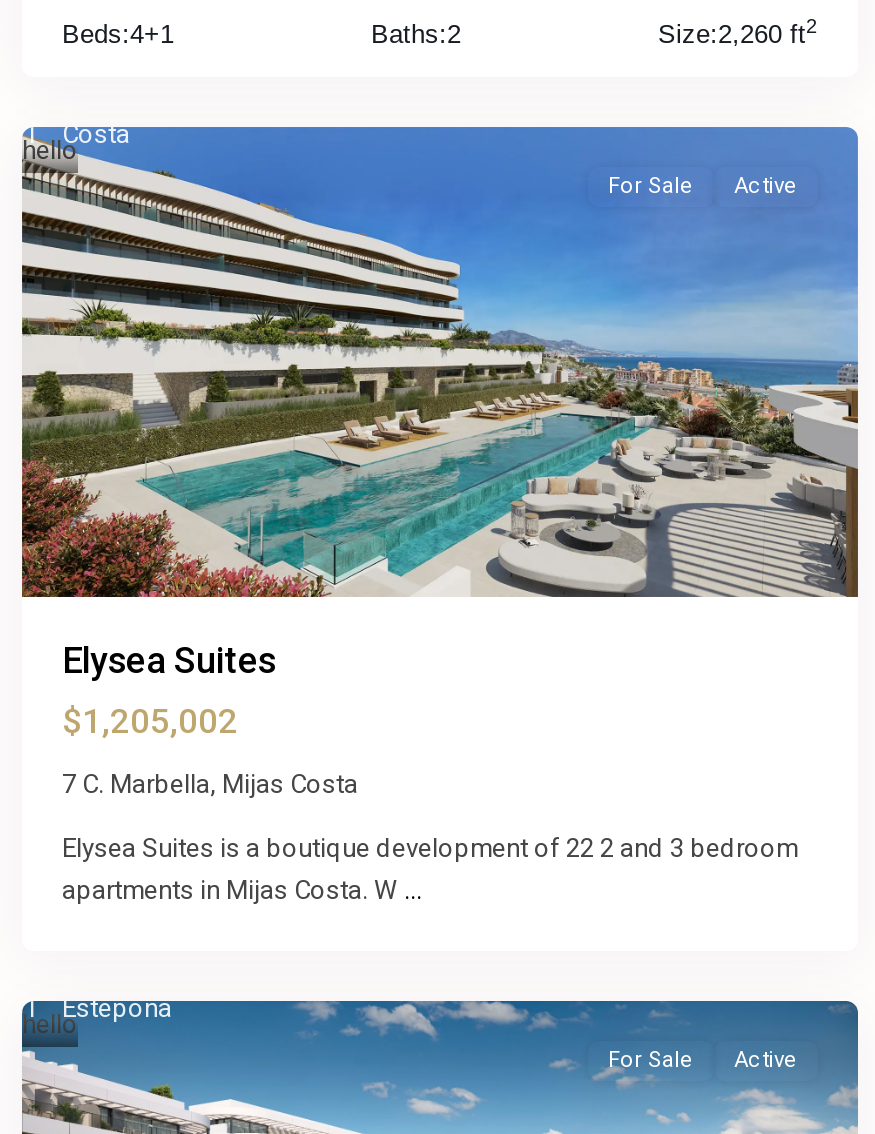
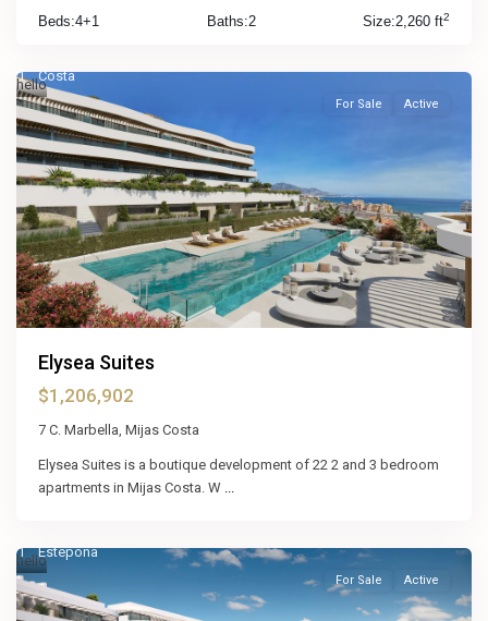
- $1,205,002
+ $1,206,902
